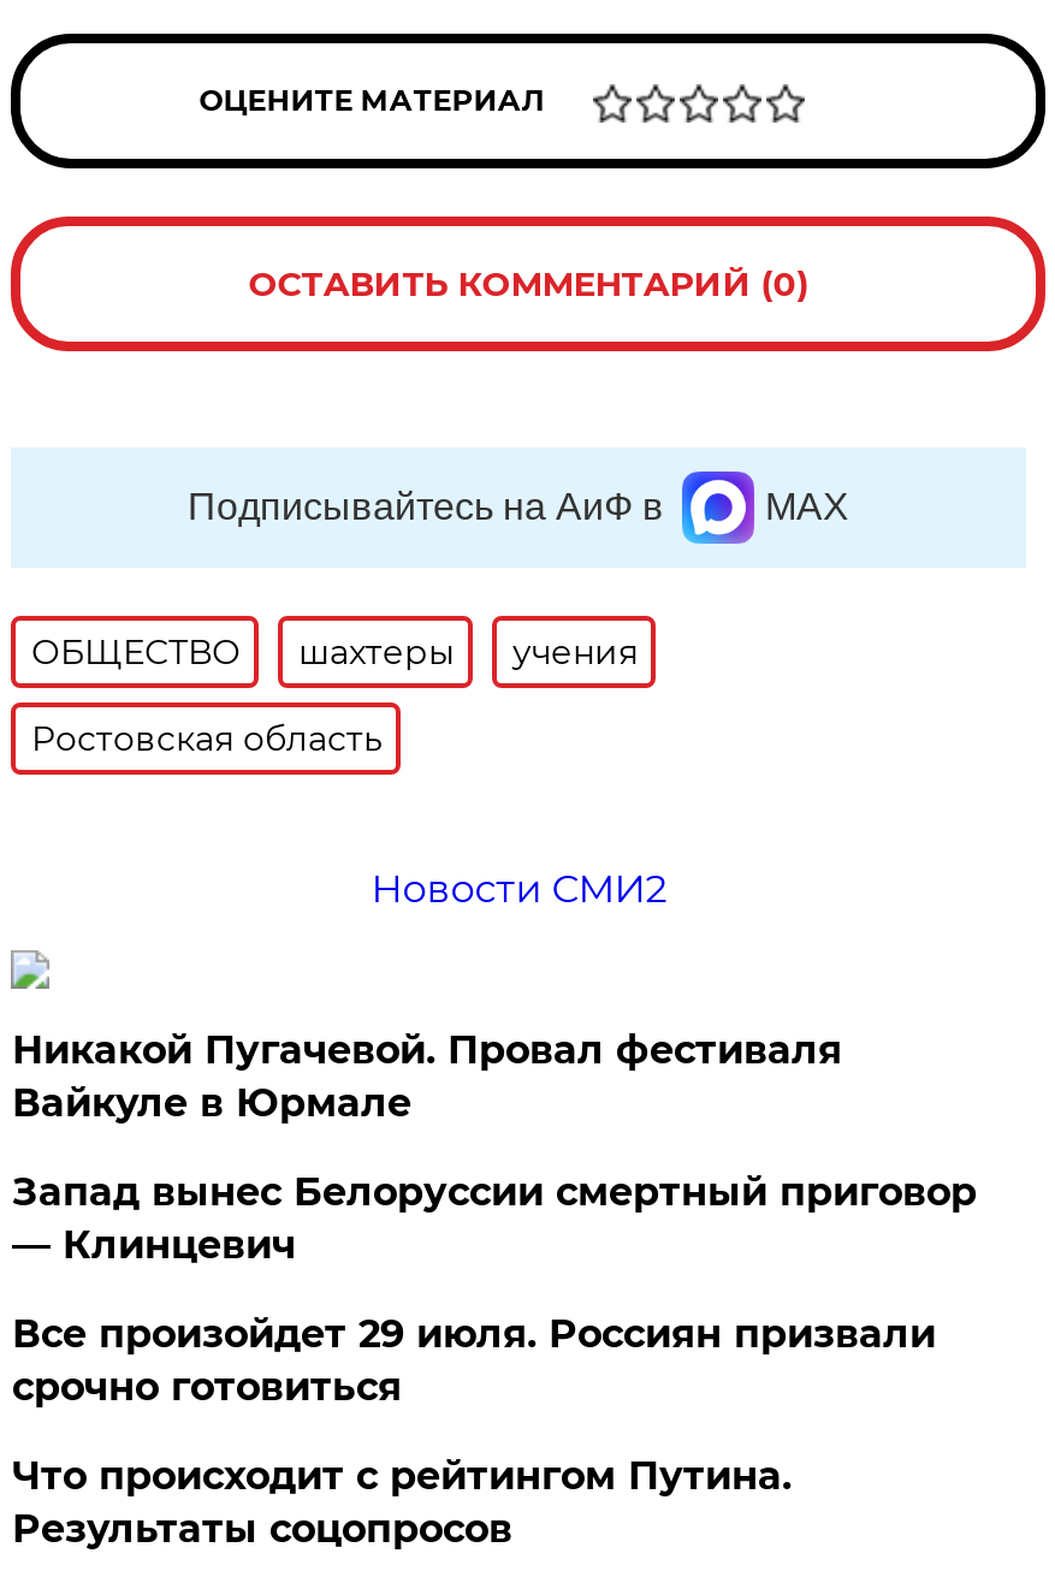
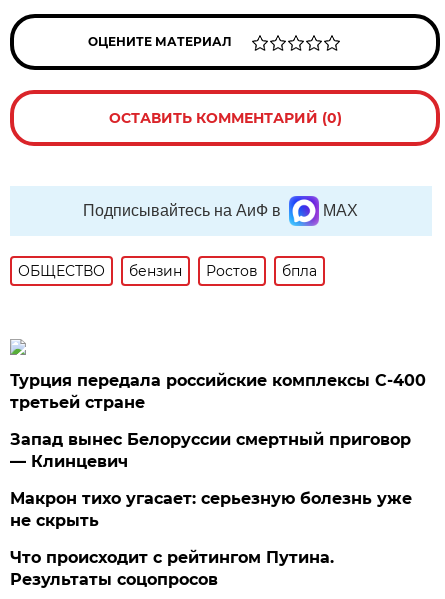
- шахтеры
- учения
- Ростовская область
- Новости СМИ2
+ бензин
+ Ростов
+ бпла

- Никакой Пугачевой. Провал фестиваля
- Вайкуле в Юрмале
+ Турция передала российские комплексы С-400
+ третьей стране

- Все произойдет 29 июля. Россиян призвали
- срочно готовиться
+ Макрон тихо угасает: серьезную болезнь уже
+ не скрыть
